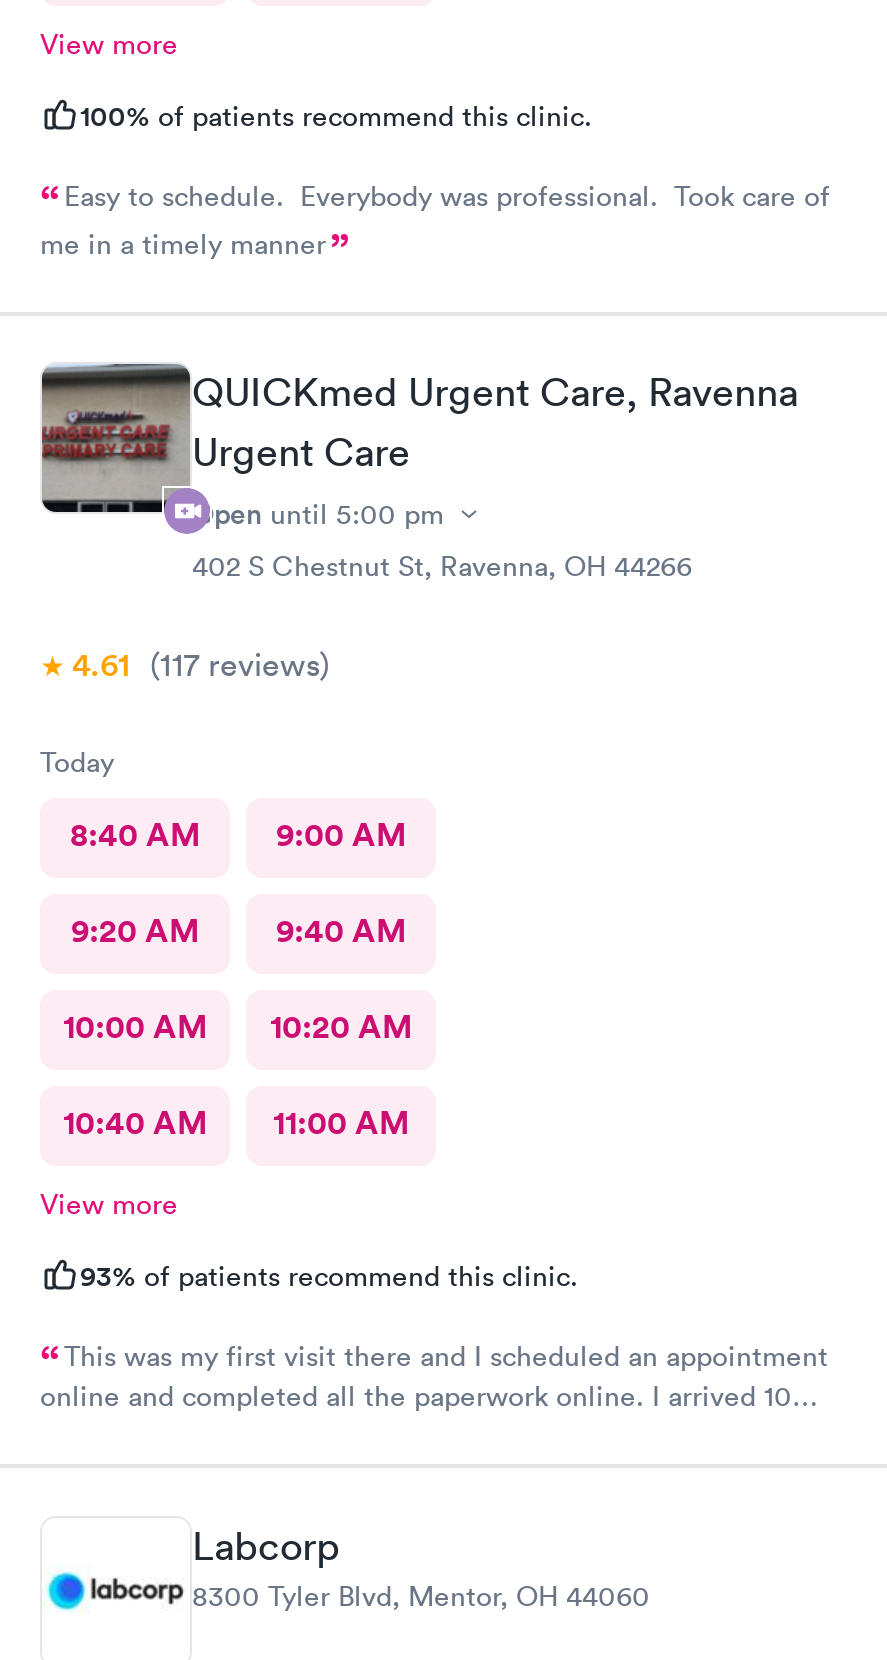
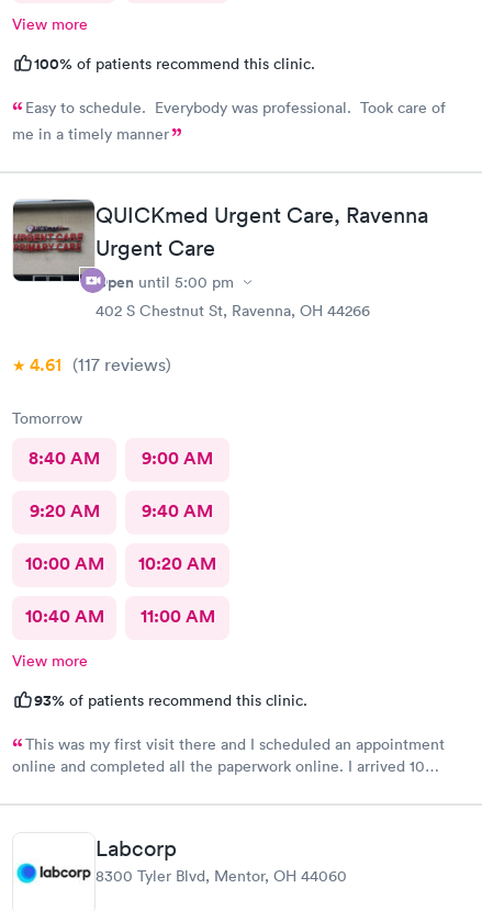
- Today
+ Tomorrow
